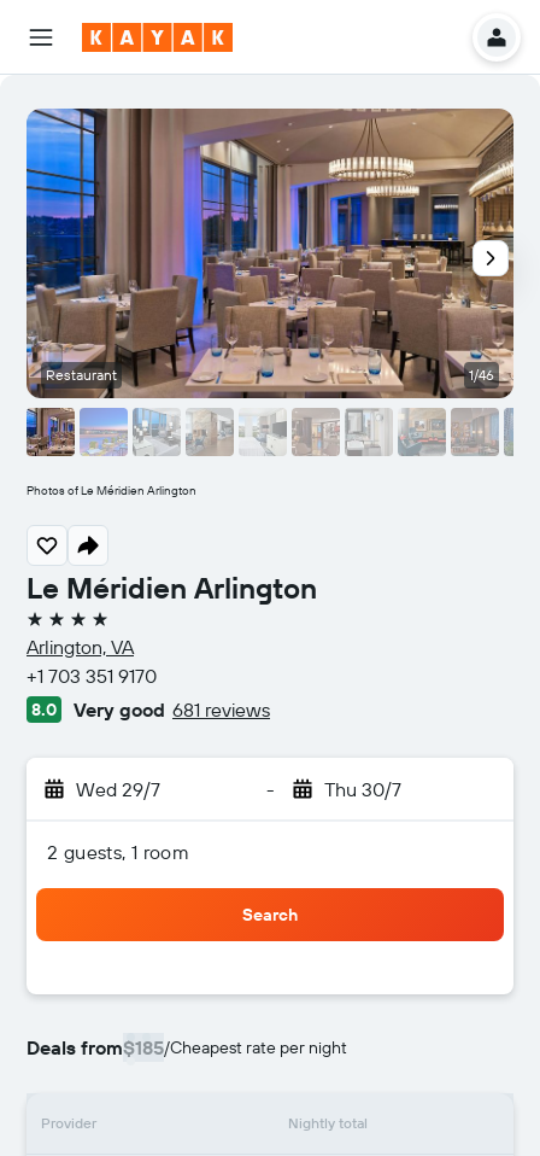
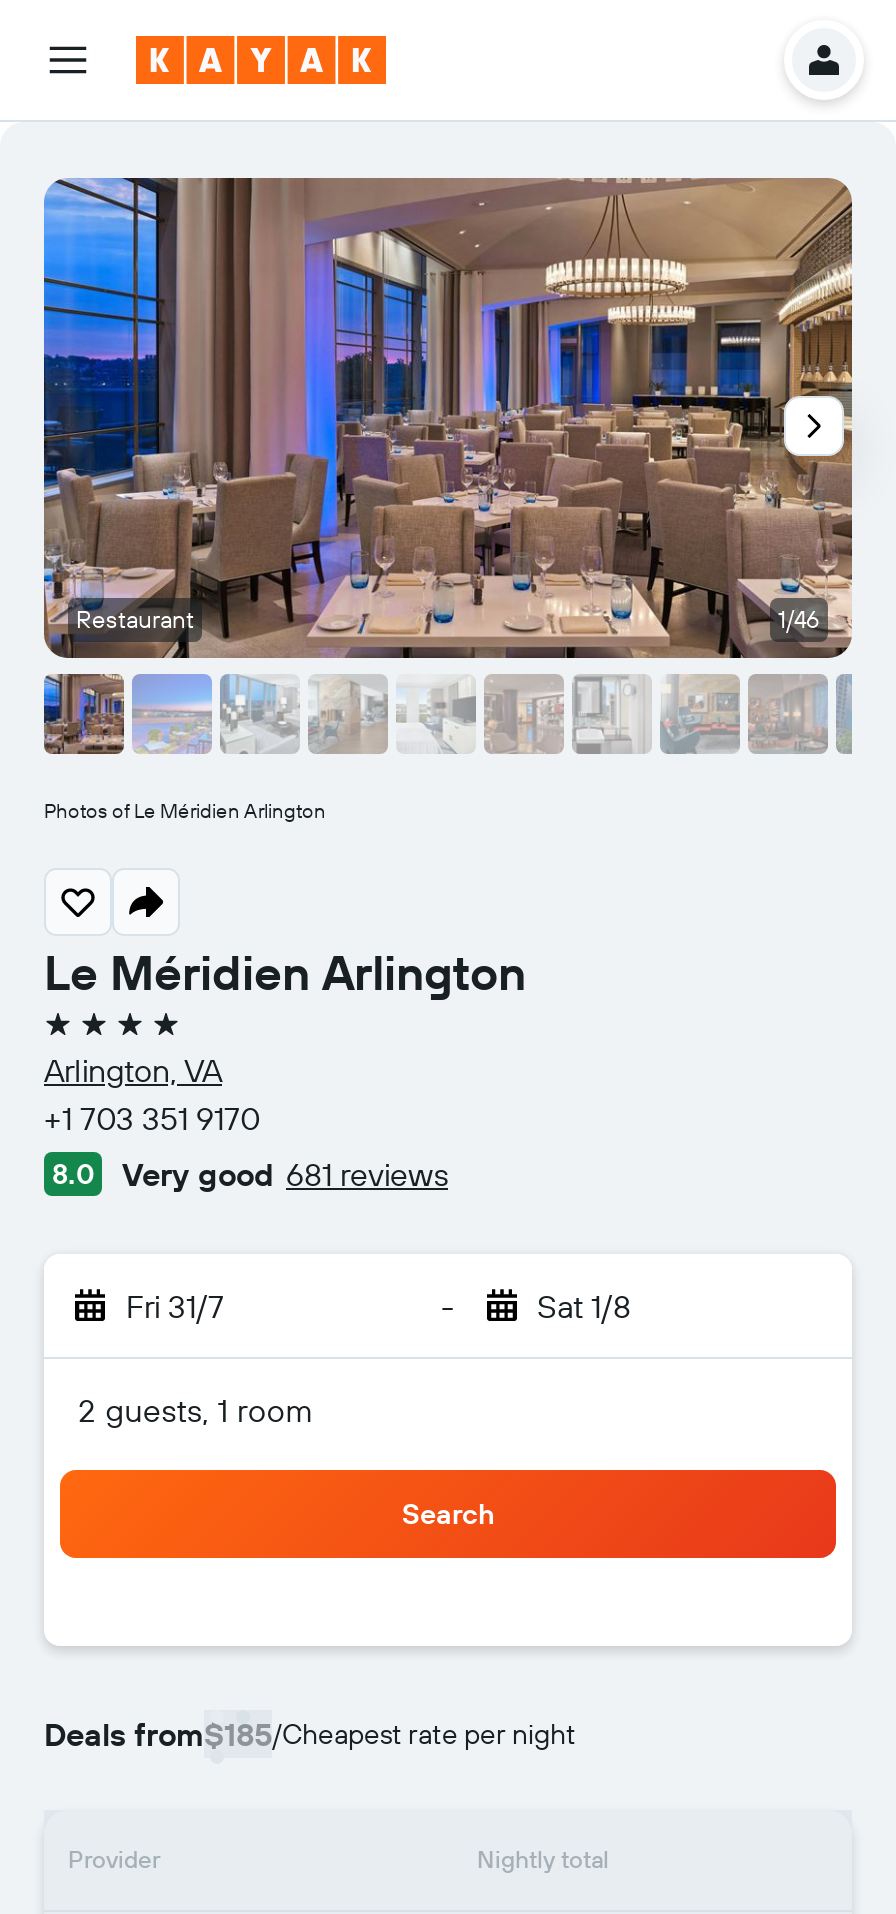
- Wed 29/7
+ Fri 31/7

- Thu 30/7
+ Sat 1/8
